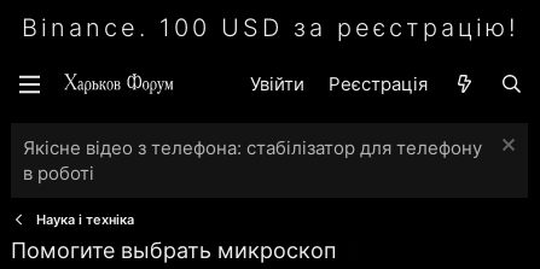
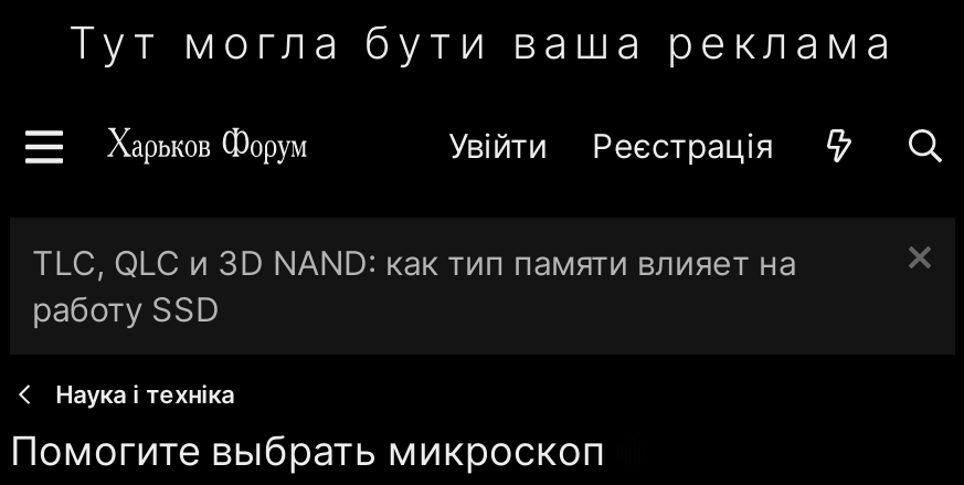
- Binance. 100 USD за реєстрацію!
+ Тут могла бути ваша реклама

- Якісне відео з телефона: стабілізатор для телефону
- в роботі
+ TLC, QLC и 3D NAND: как тип памяти влияет на
+ работу SSD
